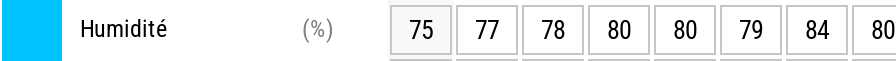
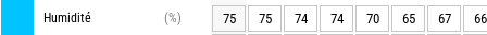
- 77
+ 75

- 78
+ 74

- 80
+ 74

- 80
+ 70

- 79
+ 65

- 84
+ 67

- 80
+ 66
